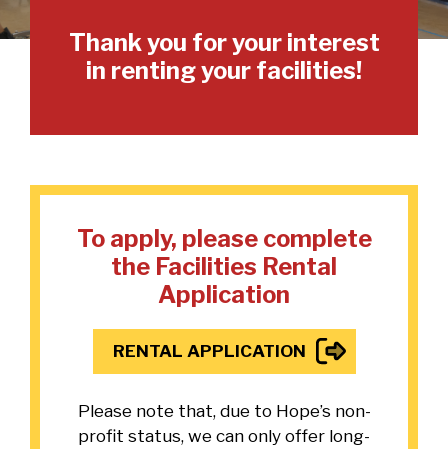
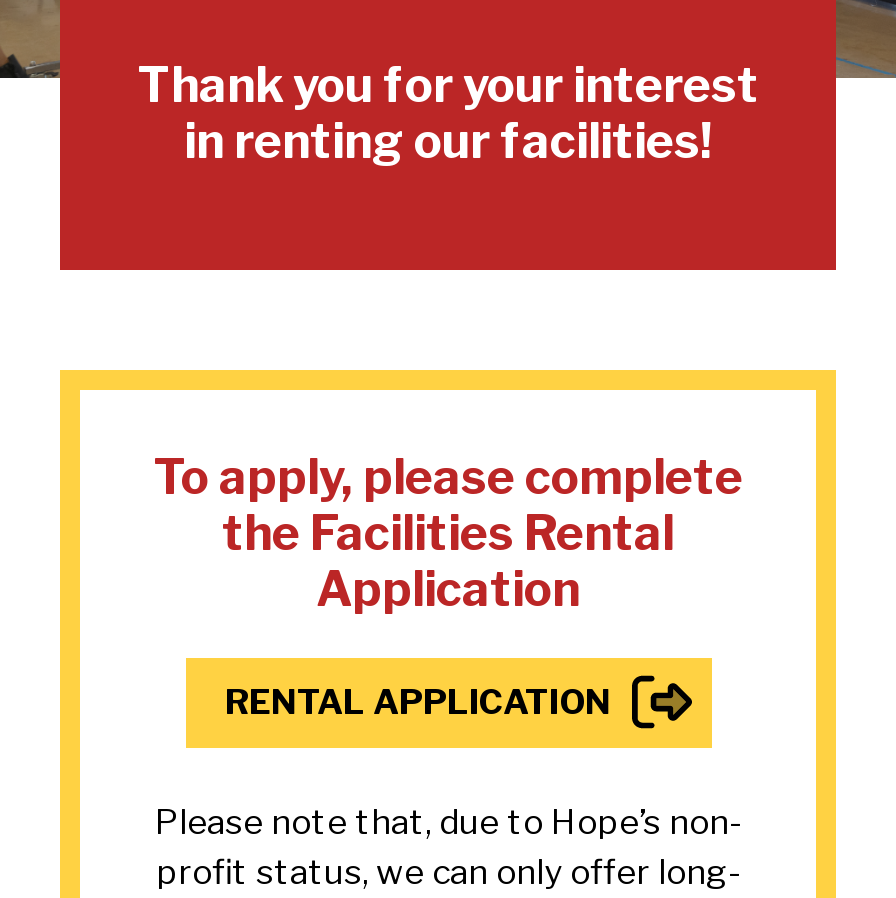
- in renting your facilities!
+ in renting our facilities!
